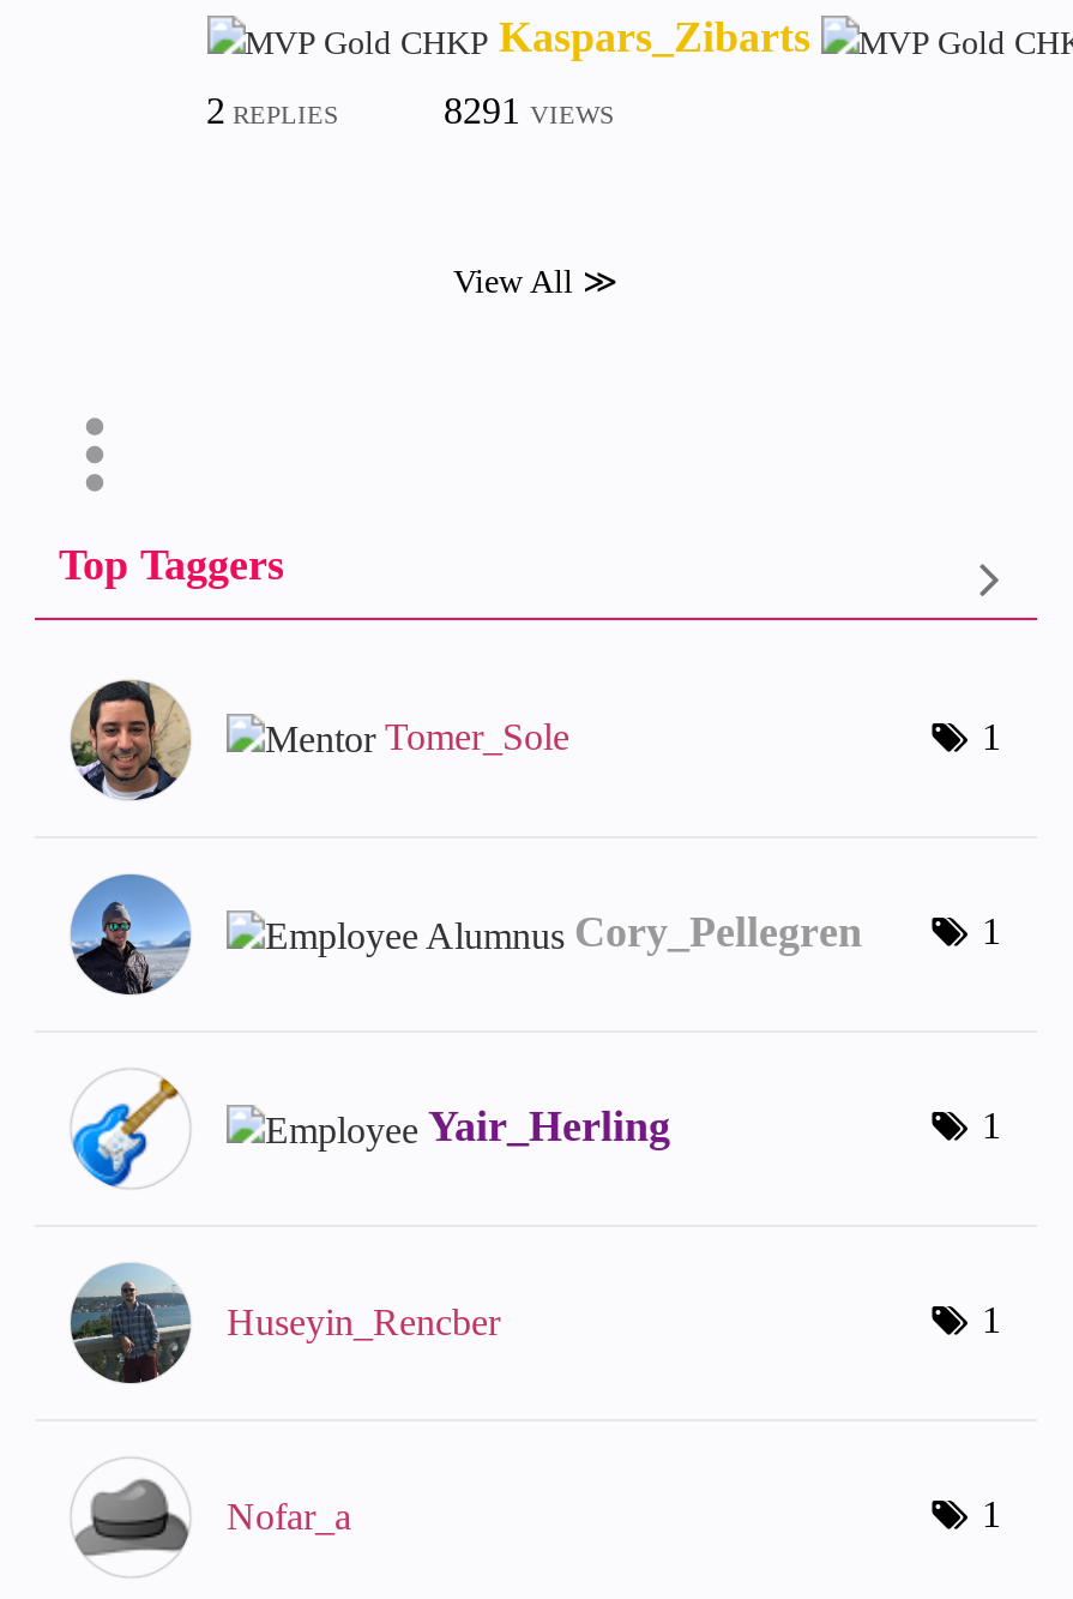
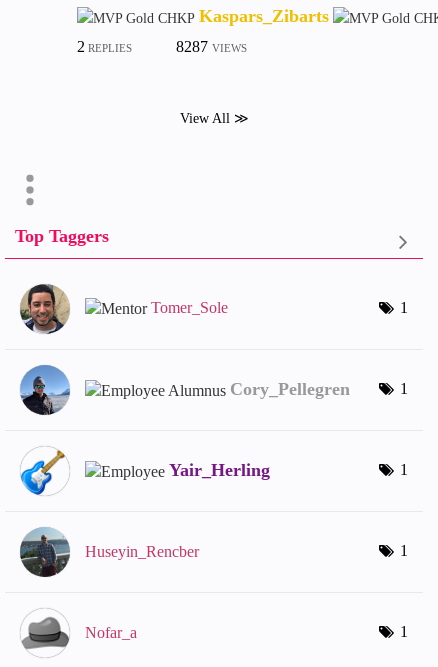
- 8291 VIEWS
+ 8287 VIEWS
